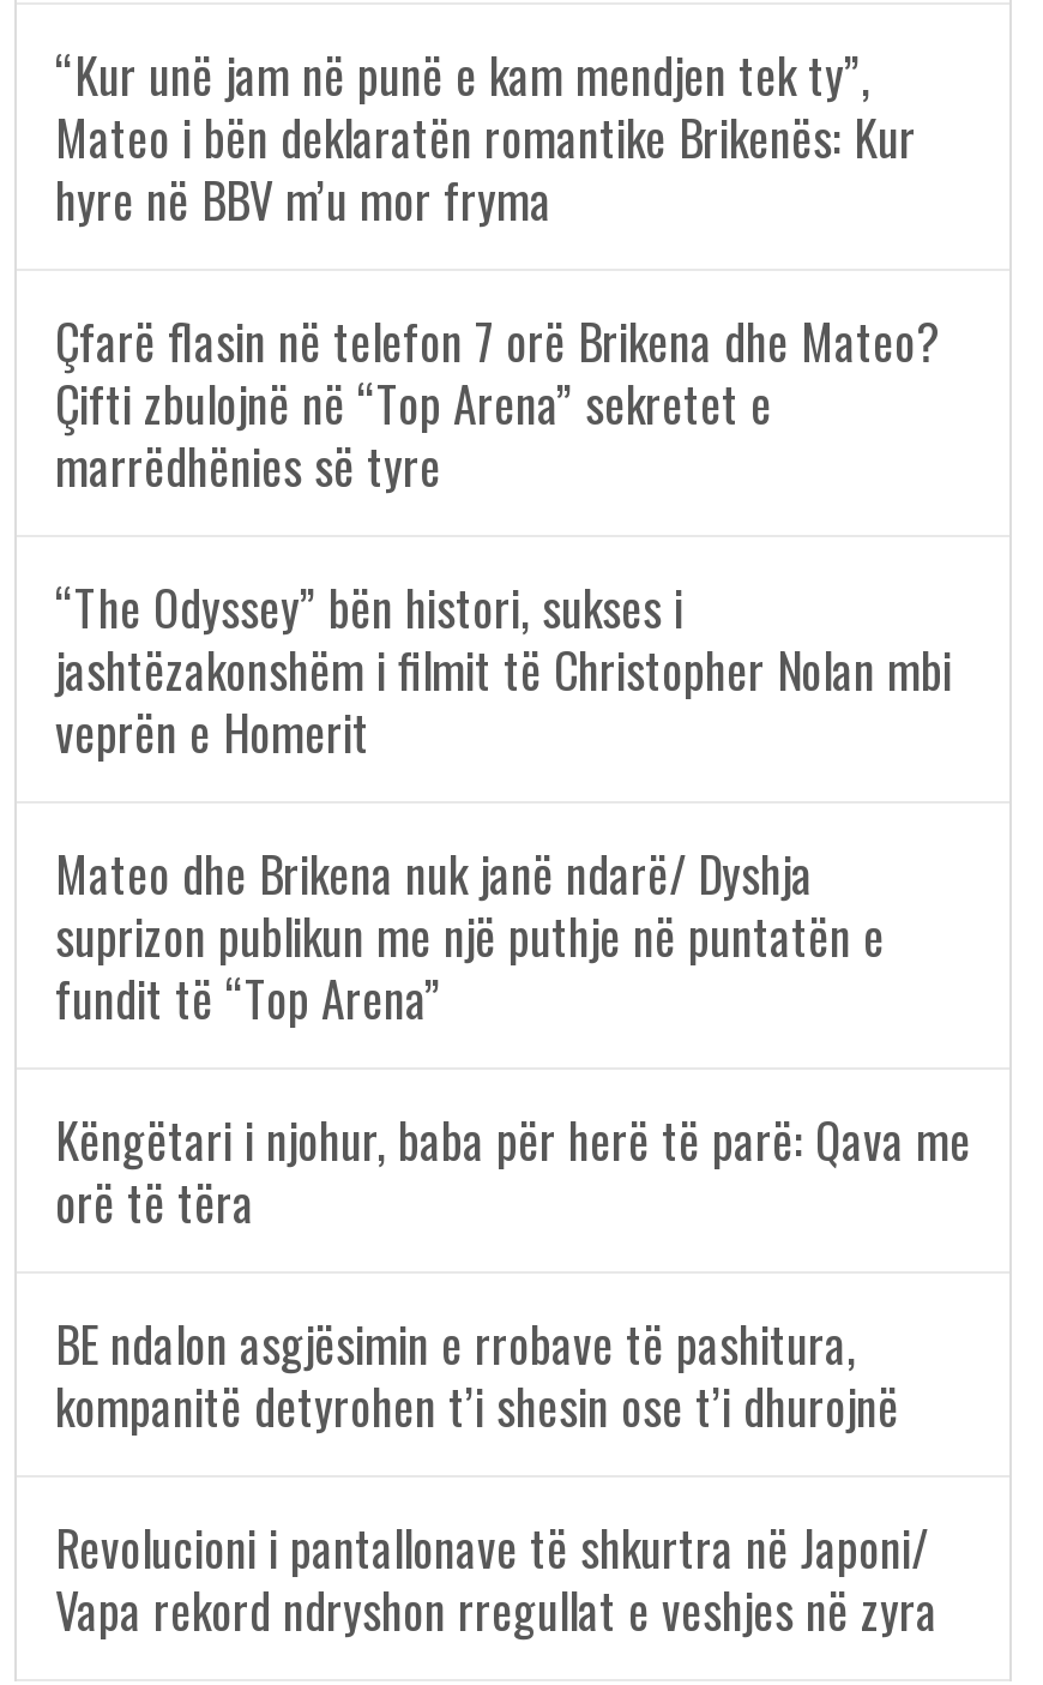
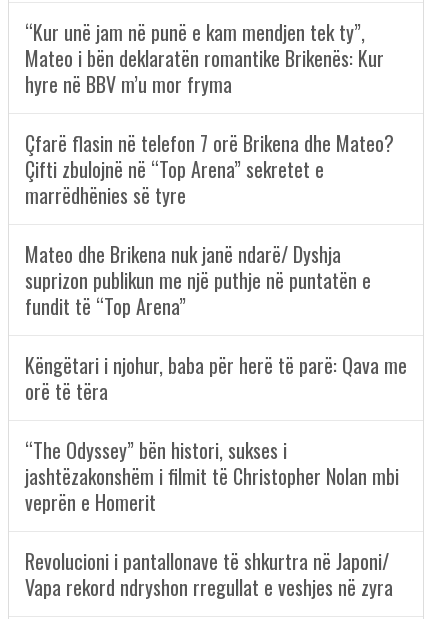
moved down: “The Odyssey” bën histori, sukses i | jashtëzakonshëm i filmit të Christopher Nolan mbi | veprën e Homerit

moved up: Mateo dhe Brikena nuk janë ndarë/ Dyshja | suprizon publikun me një puthje në puntatën e | fundit të “Top Arena” | Këngëtari i njohur, baba për herë të parë: Qava me | orë të tëra

- BE ndalon asgjësimin e rrobave të pashitura,
- kompanitë detyrohen t’i shesin ose t’i dhurojnë
